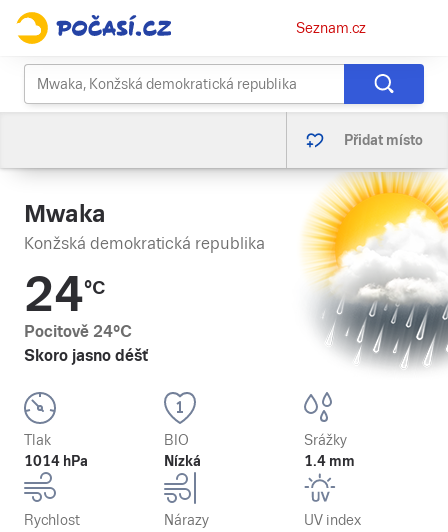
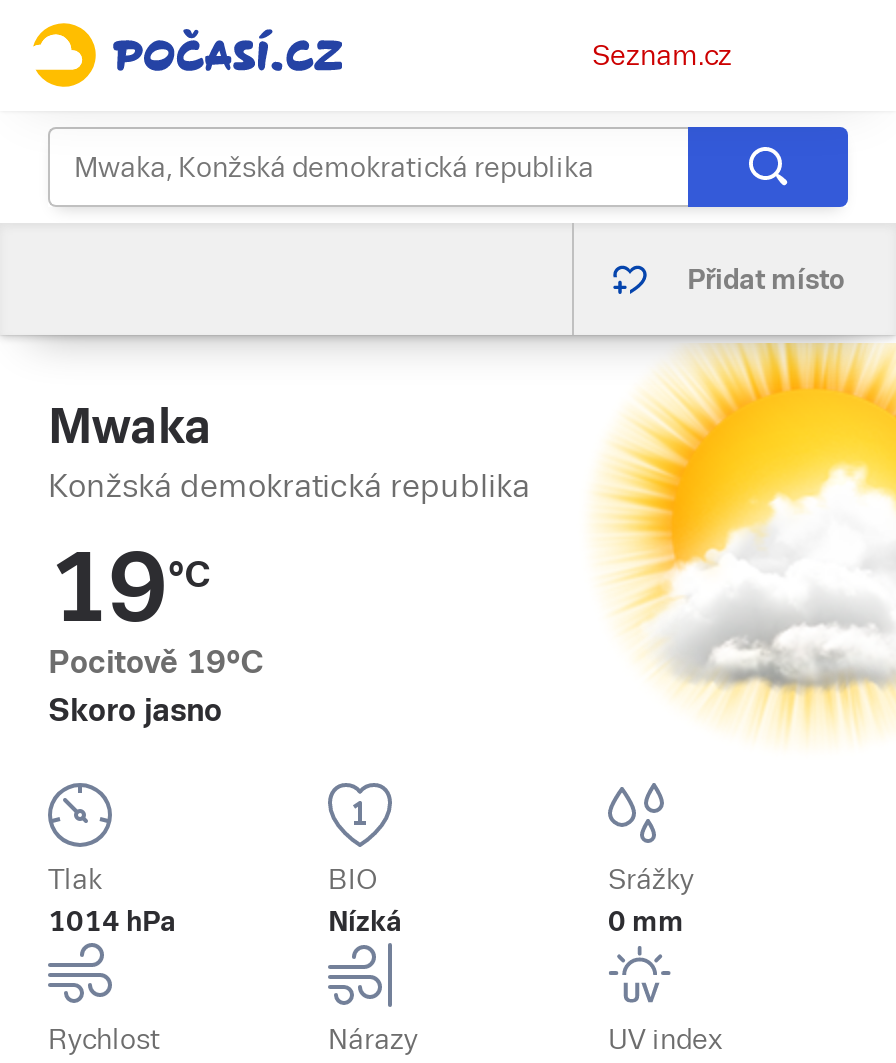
- [image]
+ [image]

- 24°C
- Pocitově 24°C
- Skoro jasno déšť
+ 19°C
+ Pocitově 19°C
+ Skoro jasno

- 1.4 mm
+ 0 mm
